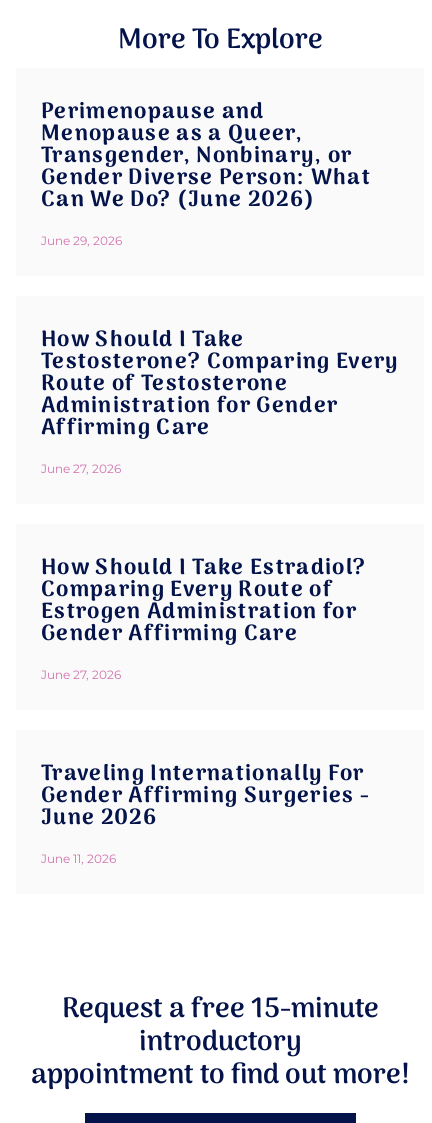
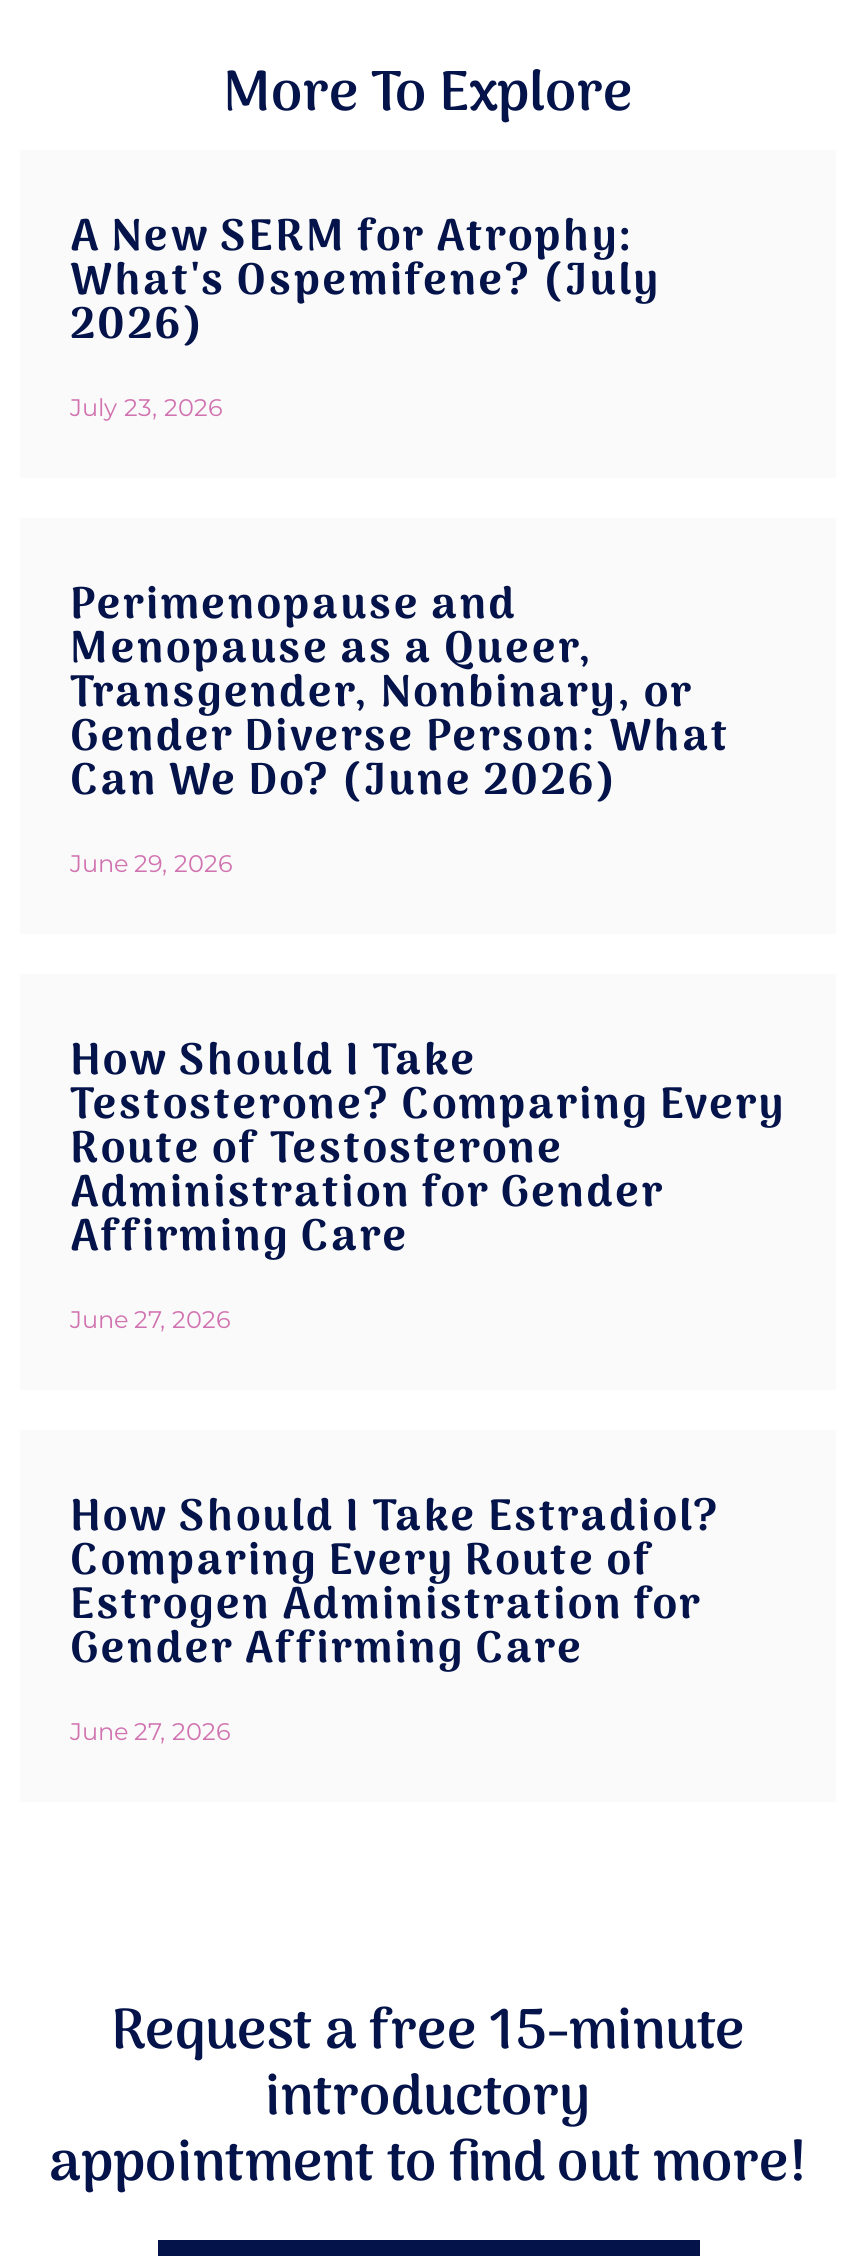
+ A New SERM for Atrophy:
+ What's Ospemifene? (July
+ 2026)
+ July 23, 2026

moved down: Perimenopause and | Menopause as a Queer, | Transgender, Nonbinary, or | ... | Gender Affirming Care | June 27, 2026

- Traveling Internationally For
- Gender Affirming Surgeries -
- June 2026
- June 11, 2026
